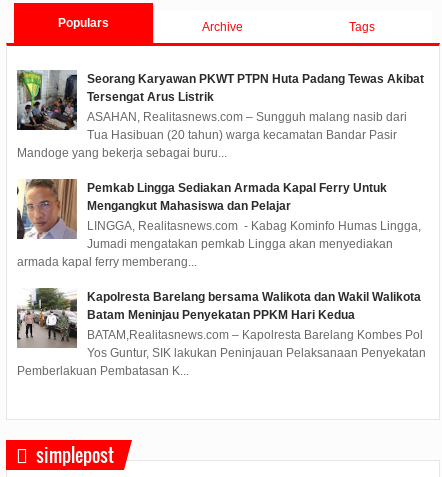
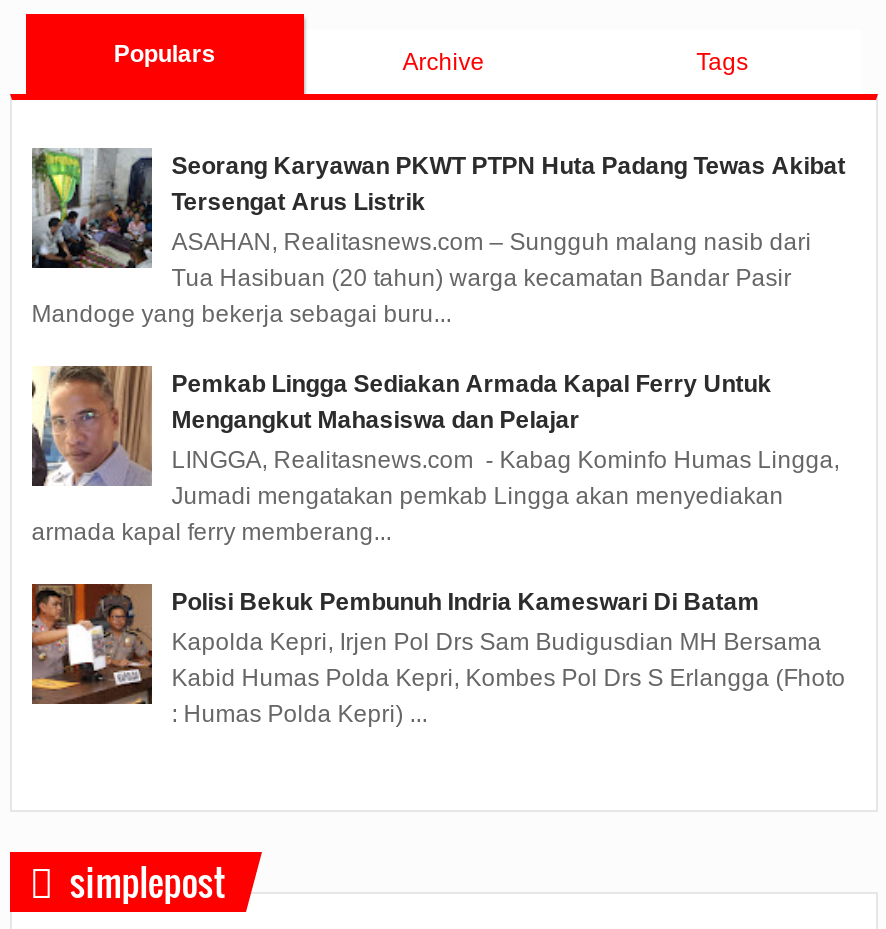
- [image]
- Kapolresta Barelang bersama Walikota dan Wakil Walikota
- Batam Meninjau Penyekatan PPKM Hari Kedua
+ [image]
+ Polisi Bekuk Pembunuh Indria Kameswari Di Batam

- BATAM,Realitasnews.com – Kapolresta Barelang Kombes Pol
- Yos Guntur, SIK lakukan Peninjauan Pelaksanaan Penyekatan
- Pemberlakuan Pembatasan K...
+ Kapolda Kepri, Irjen Pol Drs Sam Budigusdian MH Bersama
+ Kabid Humas Polda Kepri, Kombes Pol Drs S Erlangga (Fhoto
+ : Humas Polda Kepri) ...
